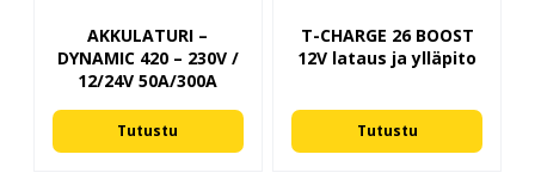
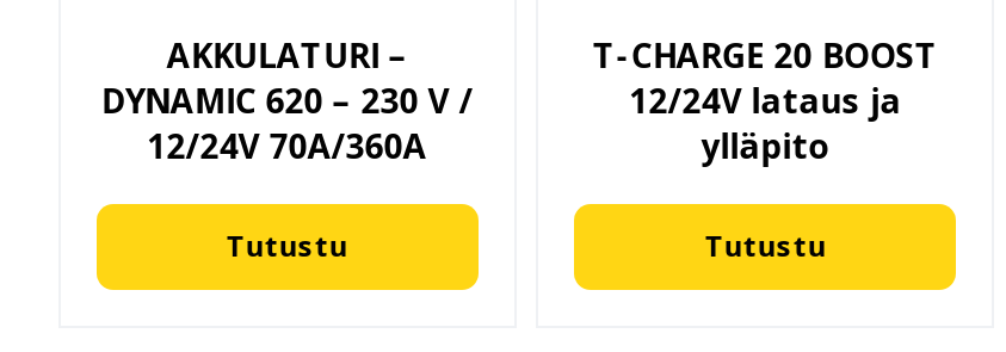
- T-CHARGE 26 BOOST
- 12V lataus ja ylläpito
+ T-CHARGE 20 BOOST
+ 12/24V lataus ja
+ ylläpito

- DYNAMIC 420 – 230V /
- 12/24V 50A/300A
+ DYNAMIC 620 – 230 V /
+ 12/24V 70A/360A
